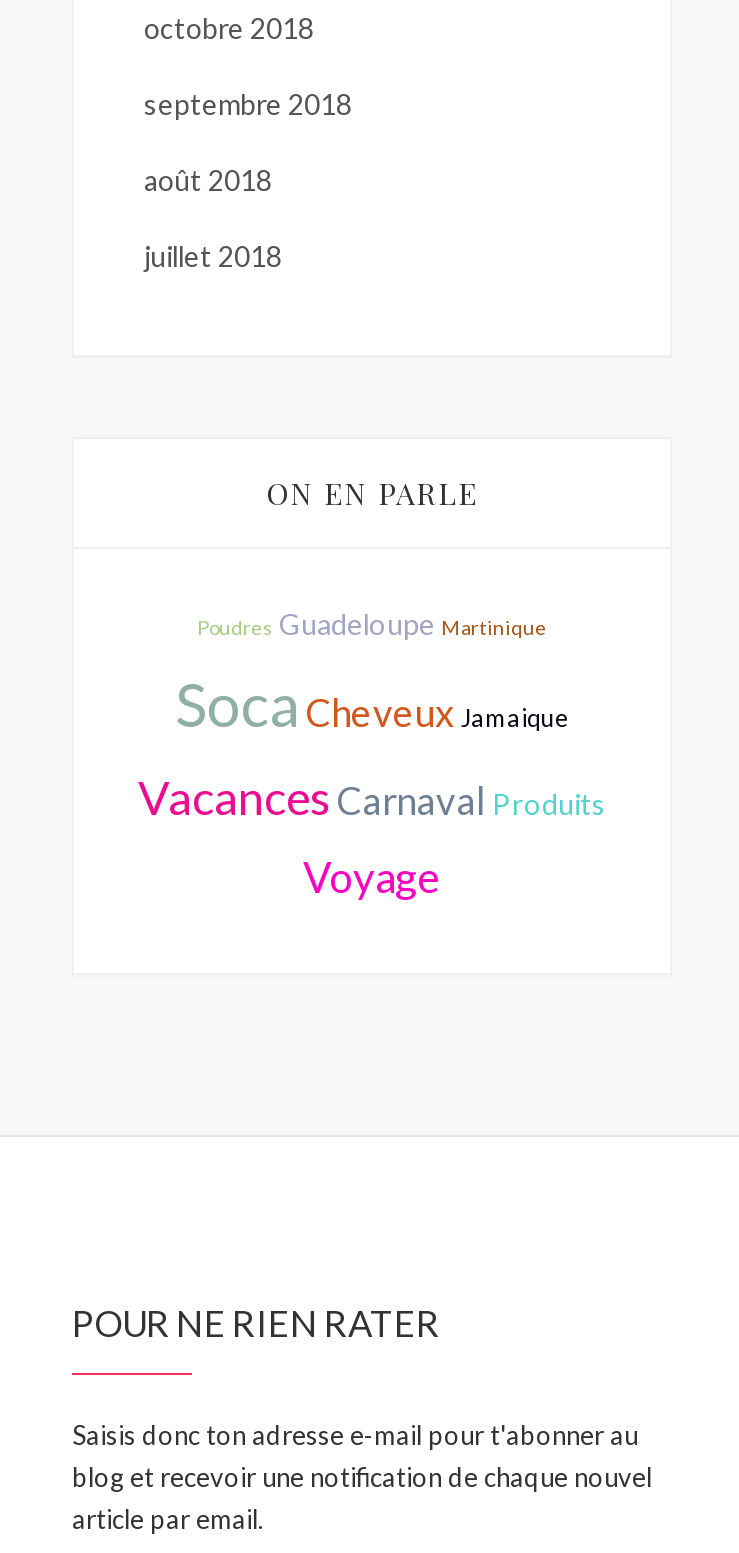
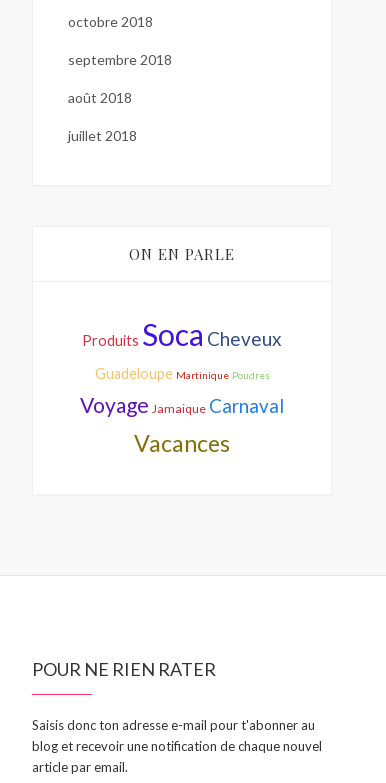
- Poudres Guadeloupe Martinique
- Soca Cheveux Jamaique
- Vacances Carnaval Produits
- Voyage
+ Produits Soca Cheveux
+ Guadeloupe Martinique Poudres
+ Voyage Jamaique Carnaval
+ Vacances
